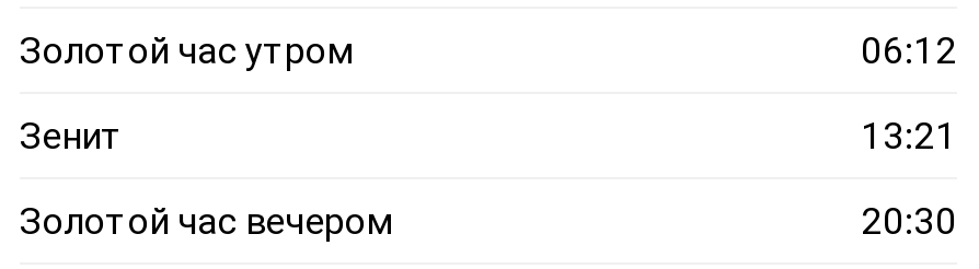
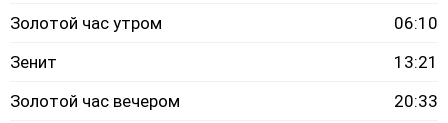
- 06:12
+ 06:10

- 20:30
+ 20:33
